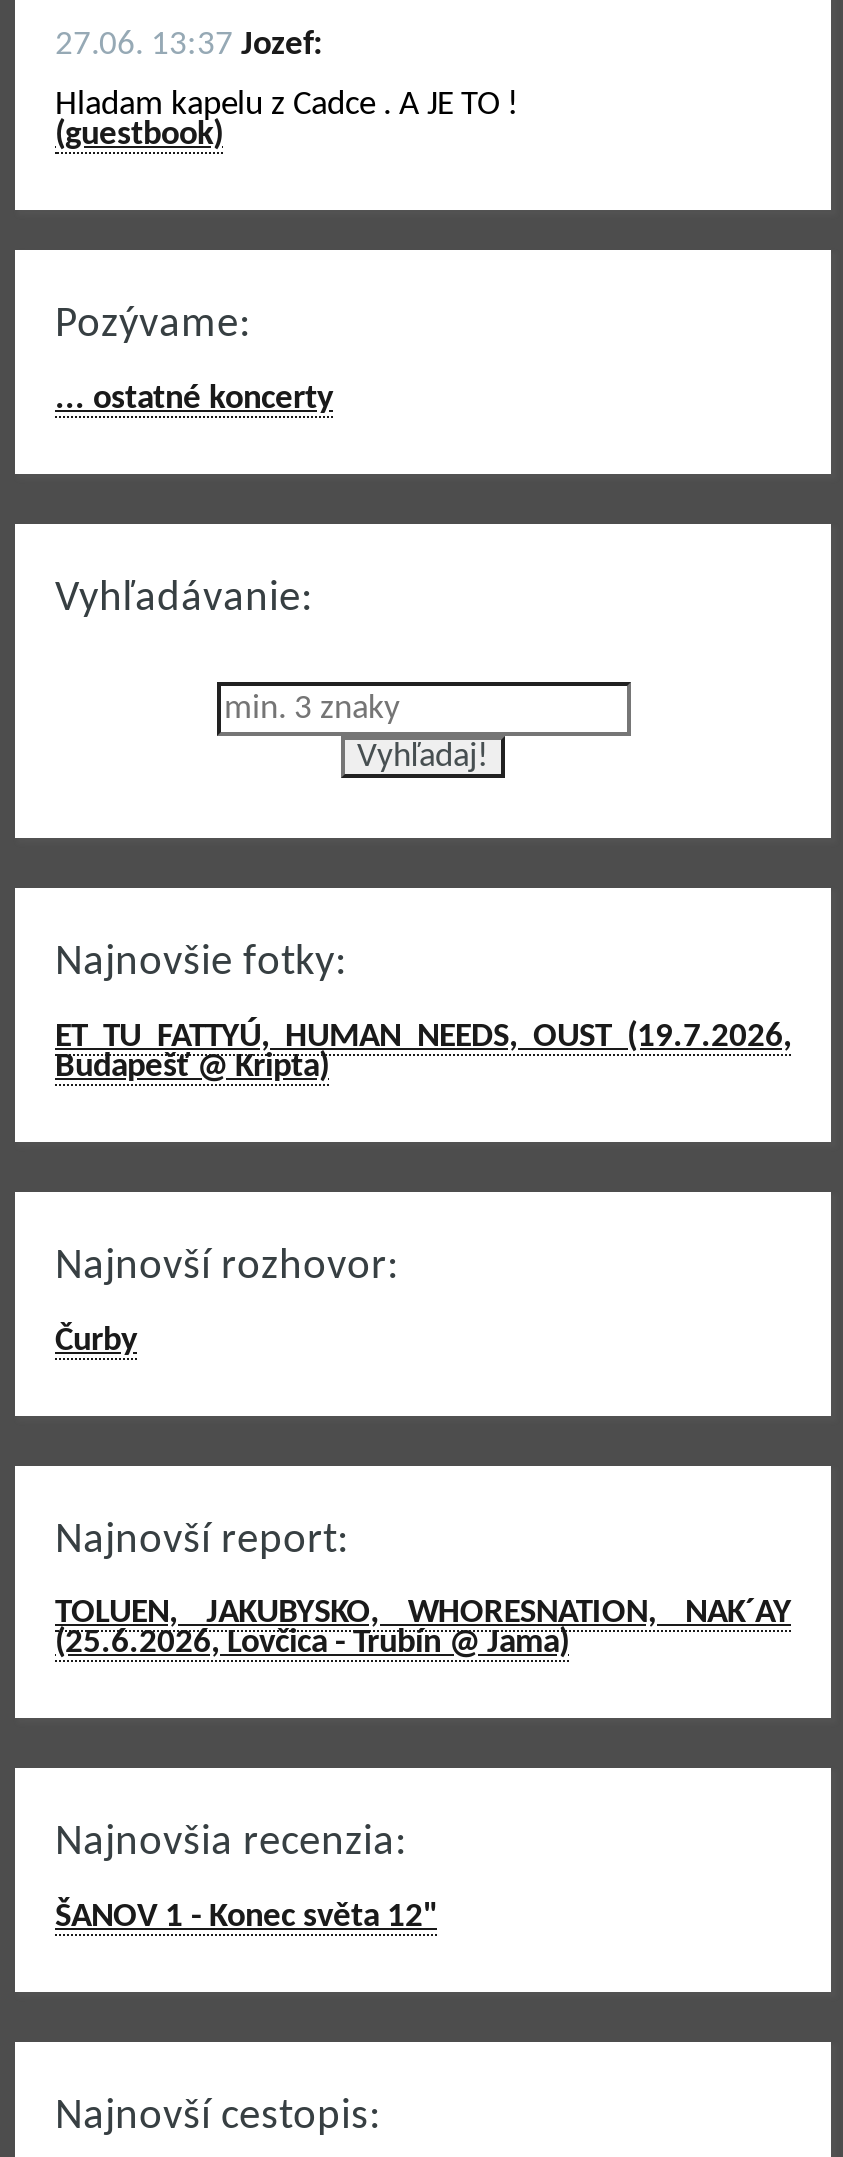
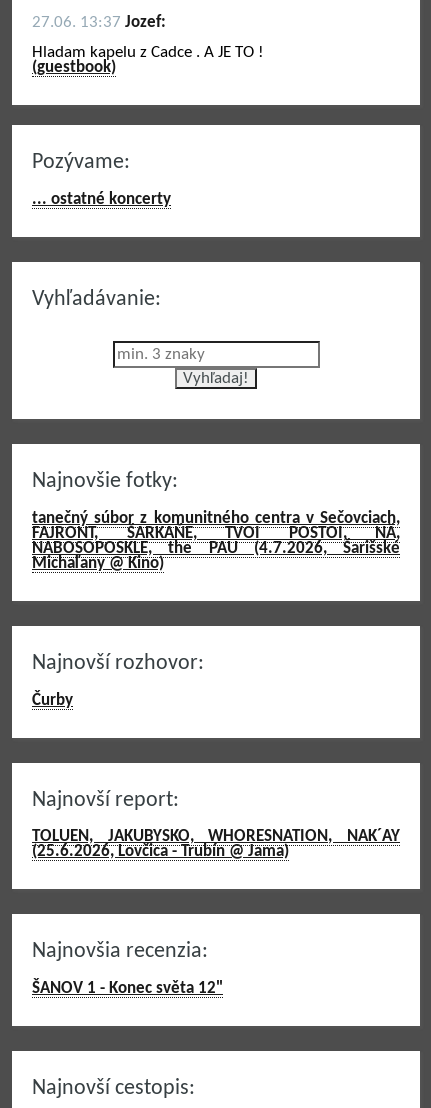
- ET TU FATTYÚ, HUMAN NEEDS, OUST (19.7.2026,
- Budapešť @ Kripta)
+ tanečný súbor z komunitného centra v Sečovciach,
+ FAJRONT, ŠARKAŇE, TVOI POSTOI, NÄ,
+ NABOSOPOSKLE, the PAU (4.7.2026, Šarišské
+ Michaľany @ Kino)
